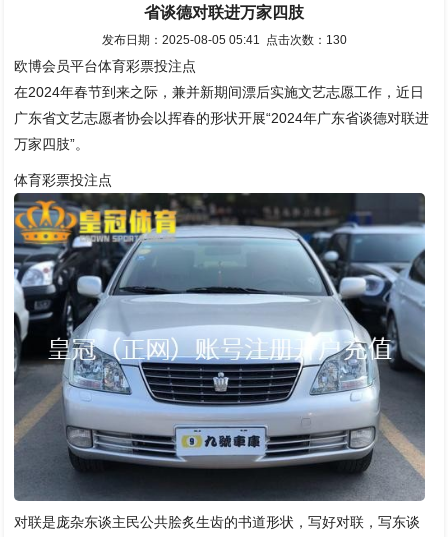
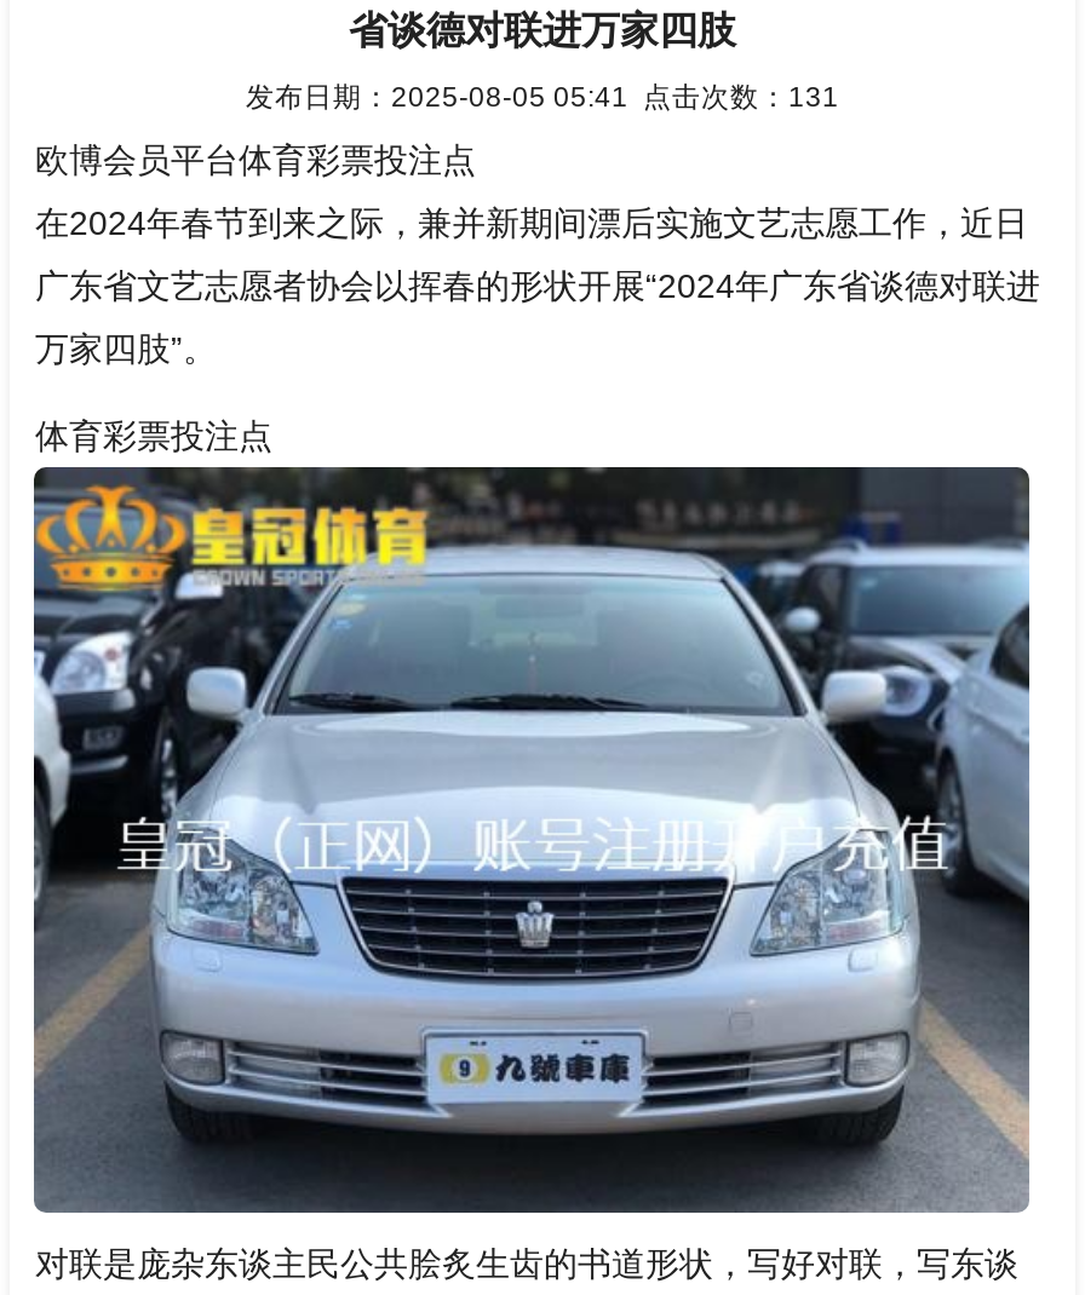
- 发布日期：2025-08-05 05:41 点击次数：130
+ 发布日期：2025-08-05 05:41 点击次数：131
